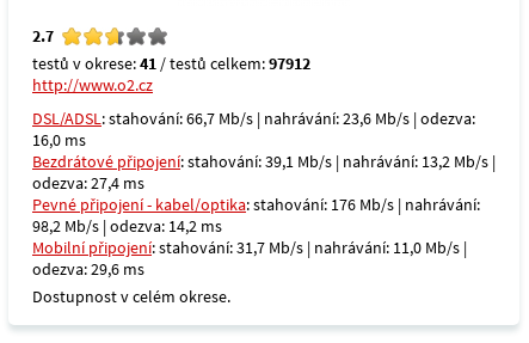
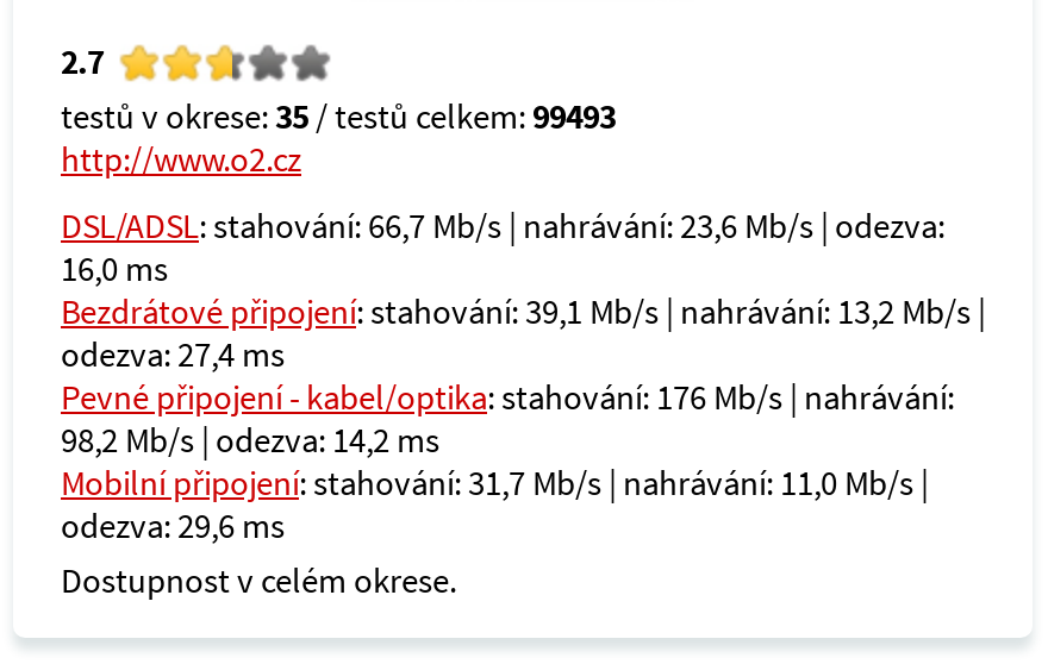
- testů v okrese: 41 / testů celkem: 97912
+ testů v okrese: 35 / testů celkem: 99493
